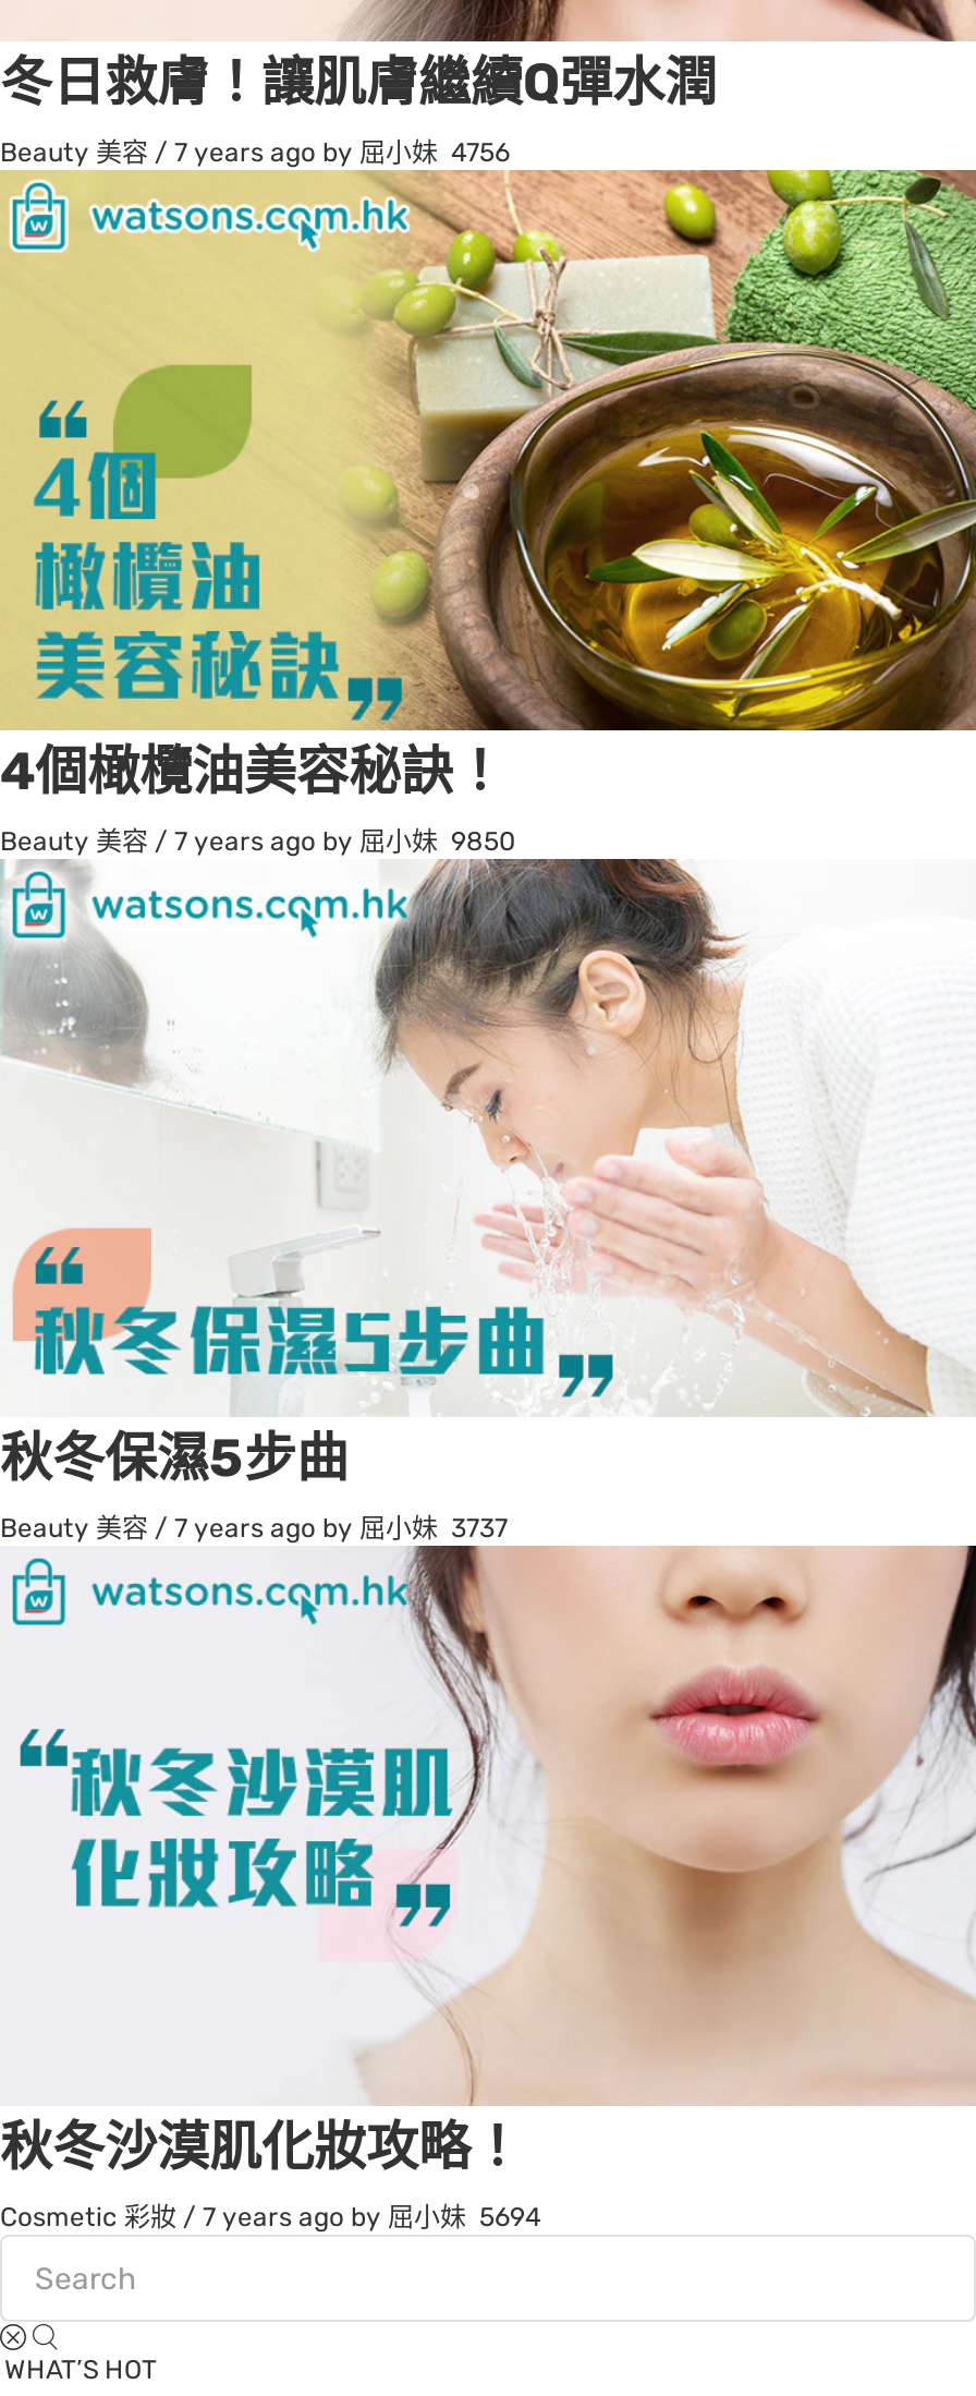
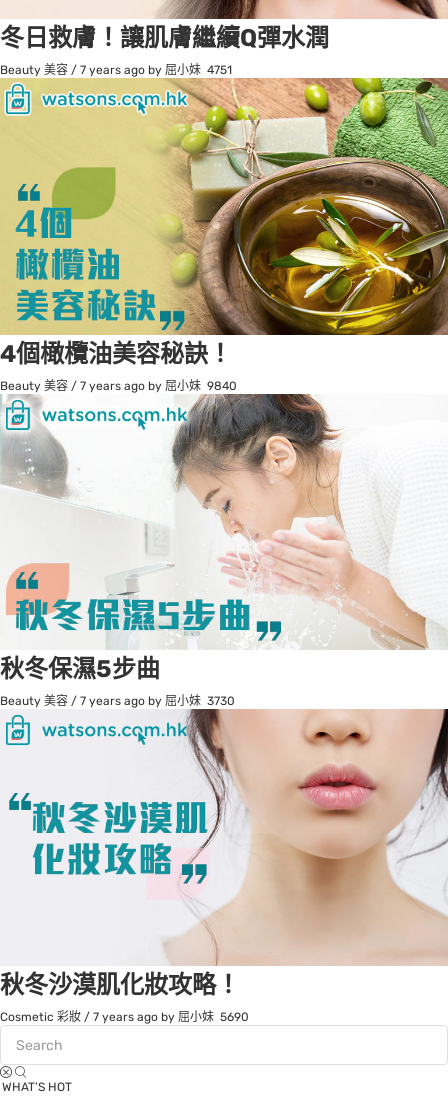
- Beauty 美容 / 7 years ago by 屈小妹 4756
+ Beauty 美容 / 7 years ago by 屈小妹 4751

- Beauty 美容 / 7 years ago by 屈小妹 9850
+ Beauty 美容 / 7 years ago by 屈小妹 9840

- Beauty 美容 / 7 years ago by 屈小妹 3737
+ Beauty 美容 / 7 years ago by 屈小妹 3730

- Cosmetic 彩妝 / 7 years ago by 屈小妹 5694
+ Cosmetic 彩妝 / 7 years ago by 屈小妹 5690
